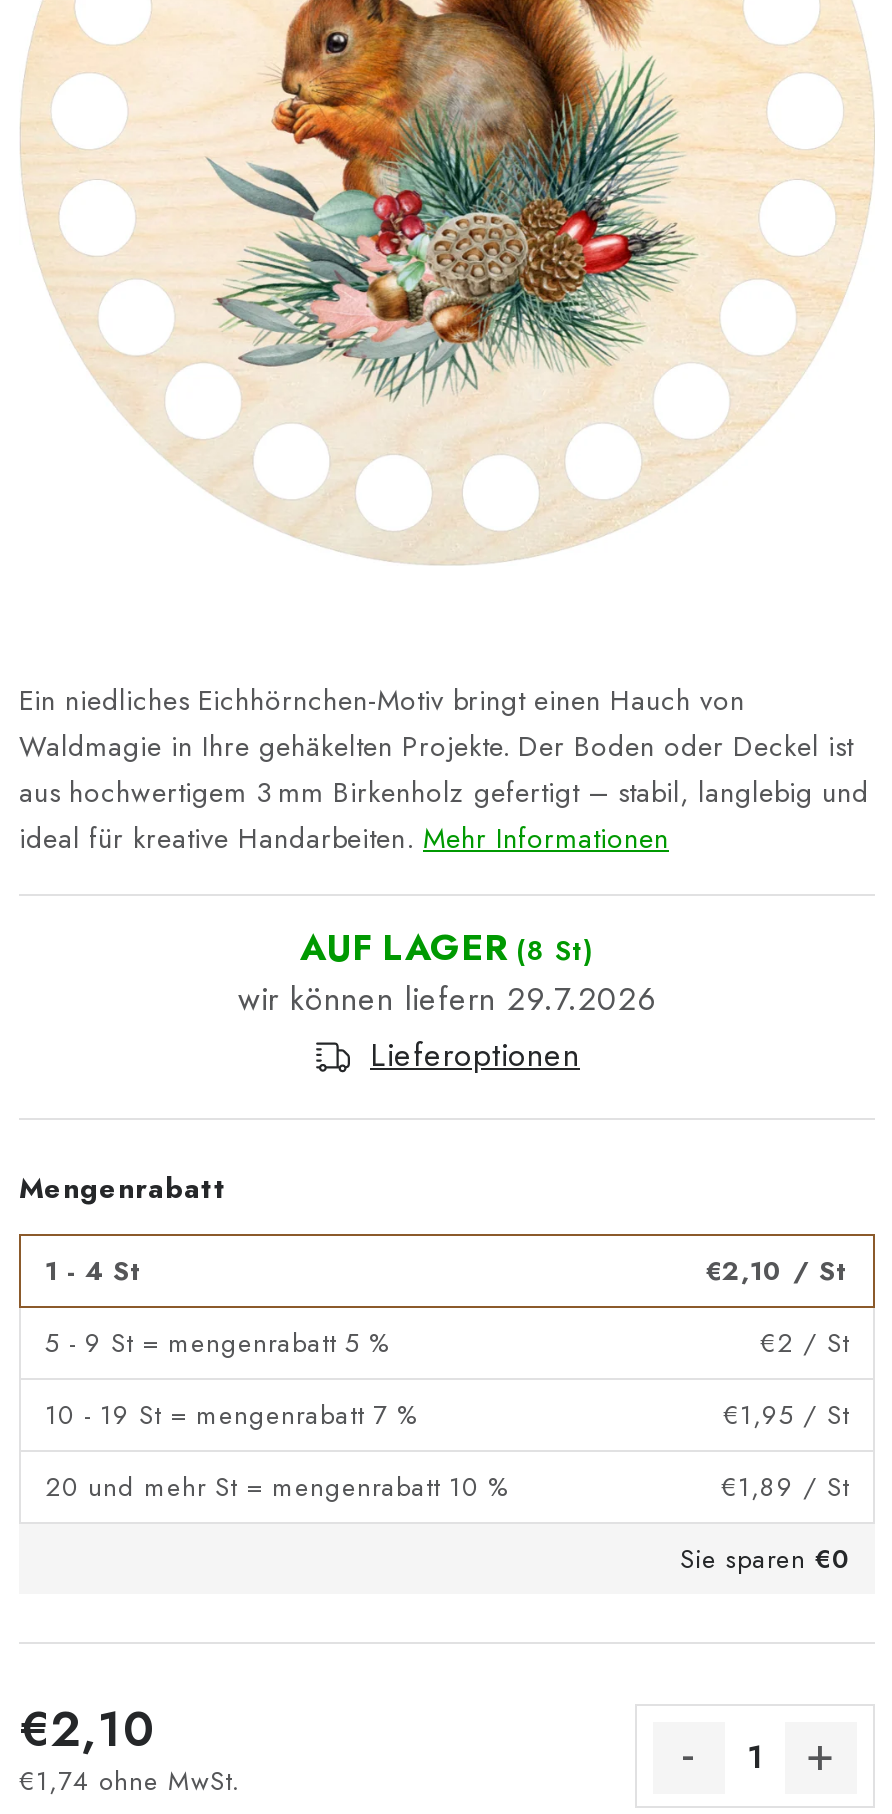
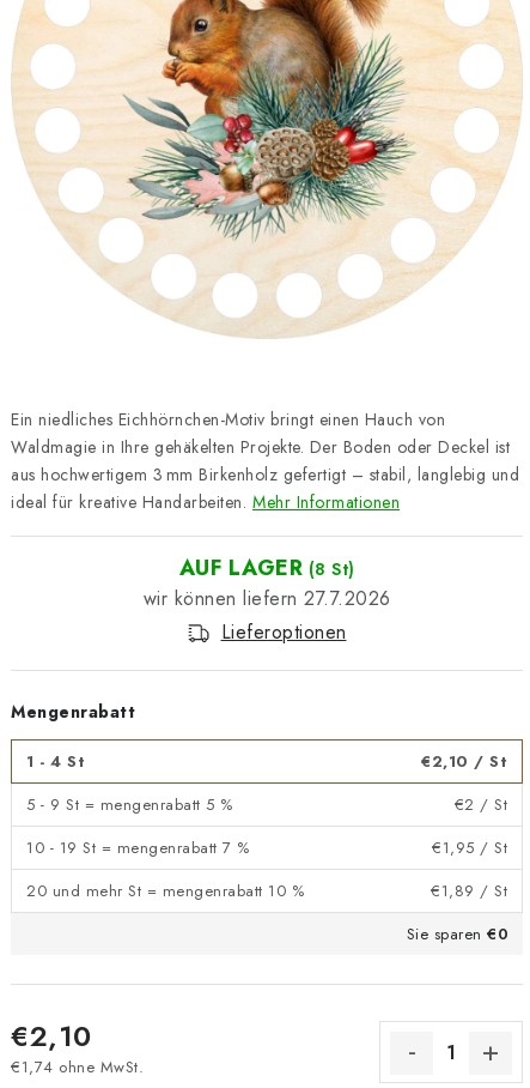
- 29.7.2026
+ 27.7.2026
